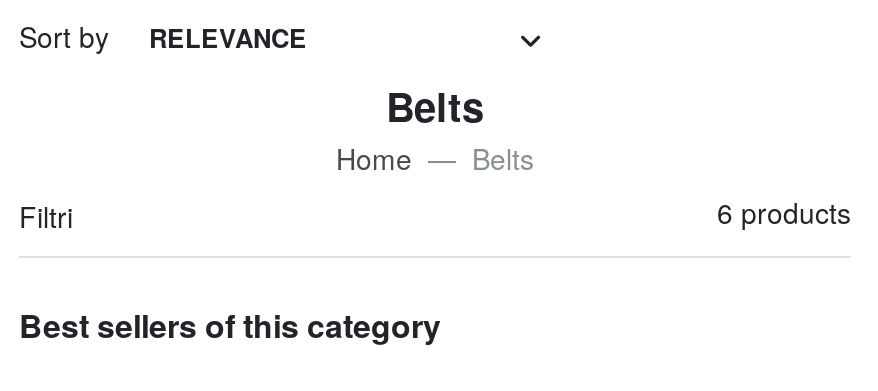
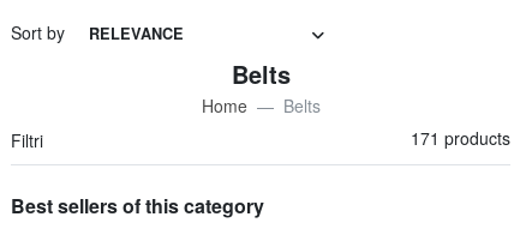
- 6 products
+ 171 products
